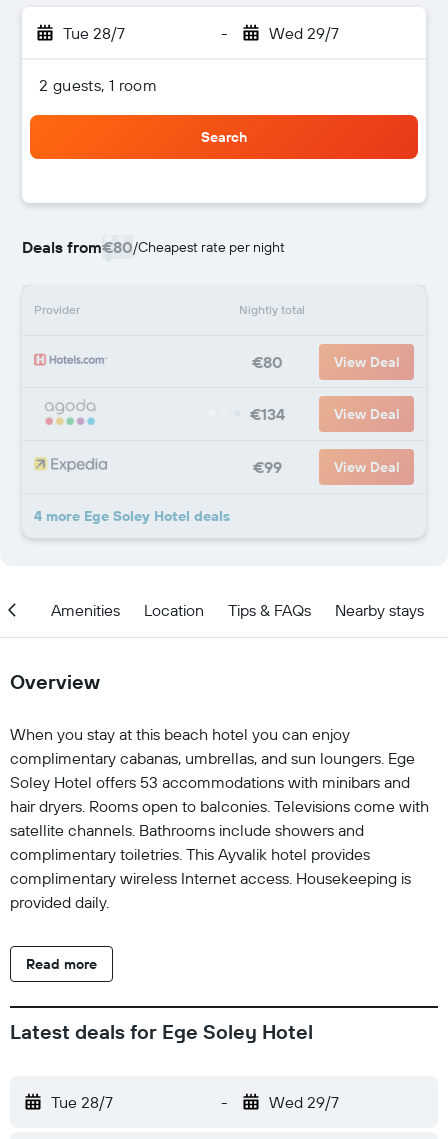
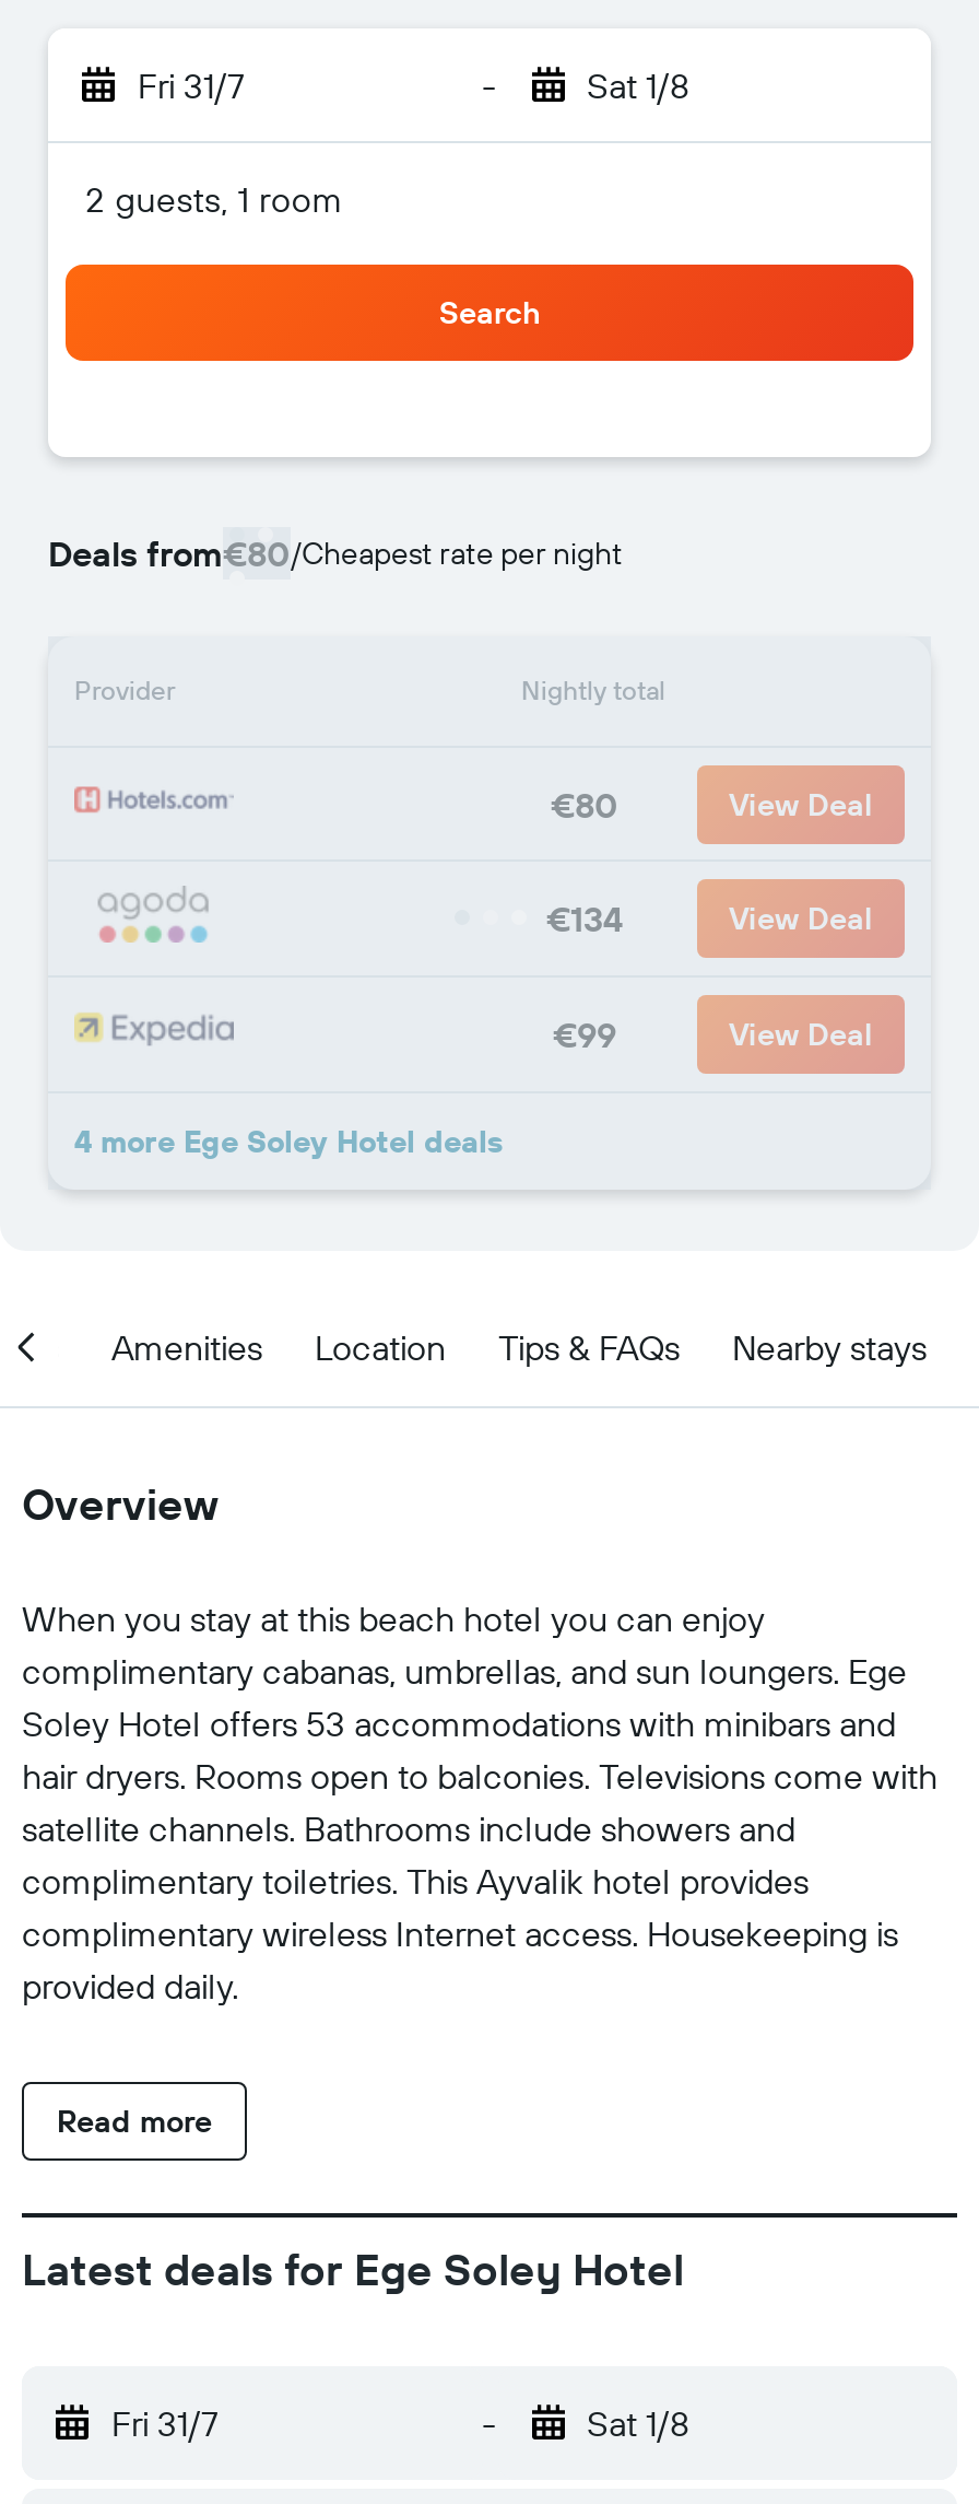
- Tue 28/7
+ Fri 31/7

- Wed 29/7
+ Sat 1/8

- Tue 28/7
+ Fri 31/7

- Wed 29/7
+ Sat 1/8
